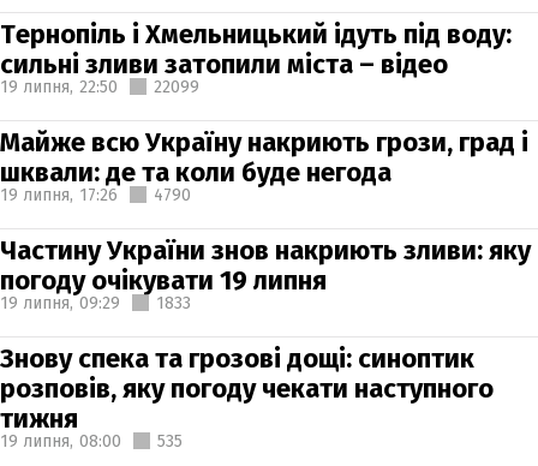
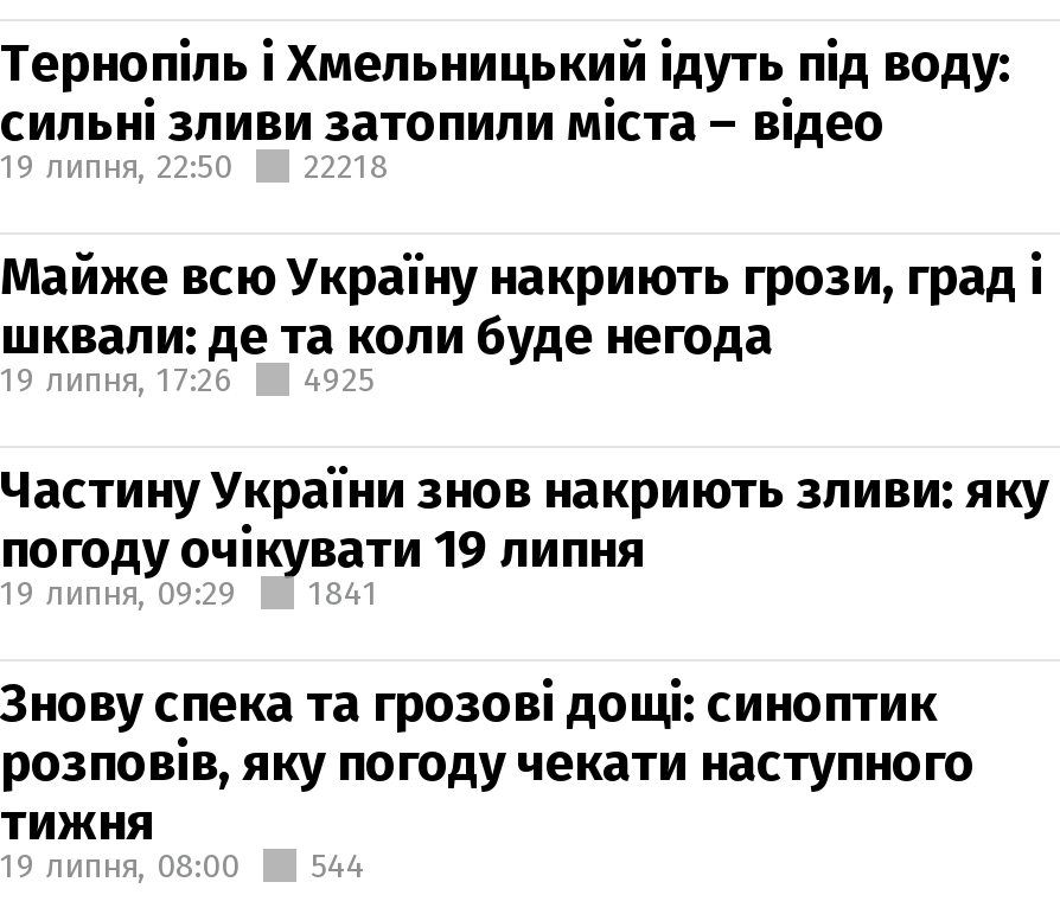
- 19 липня, 22:50 22099
+ 19 липня, 22:50 22218

- 19 липня, 17:26 4790
+ 19 липня, 17:26 4925

- 19 липня, 09:29 1833
+ 19 липня, 09:29 1841

- 19 липня, 08:00 535
+ 19 липня, 08:00 544
